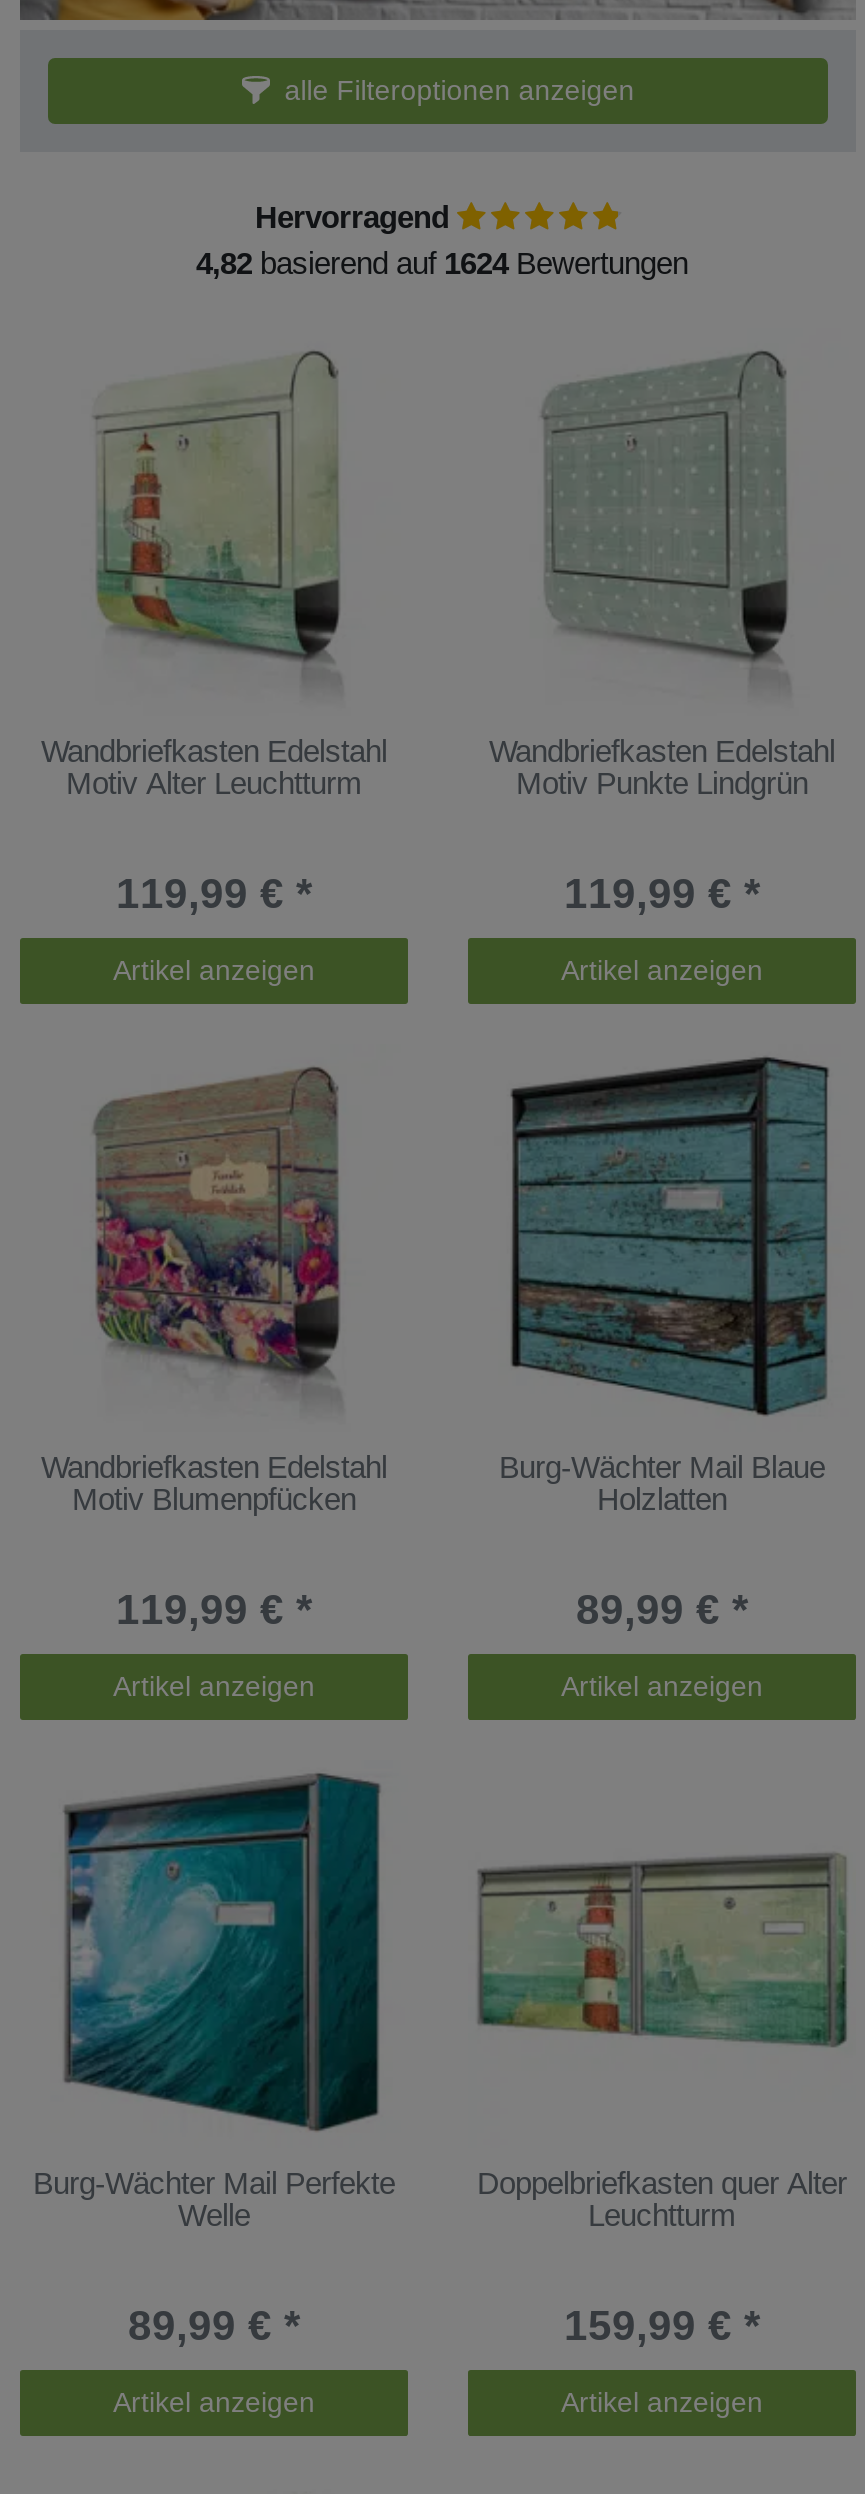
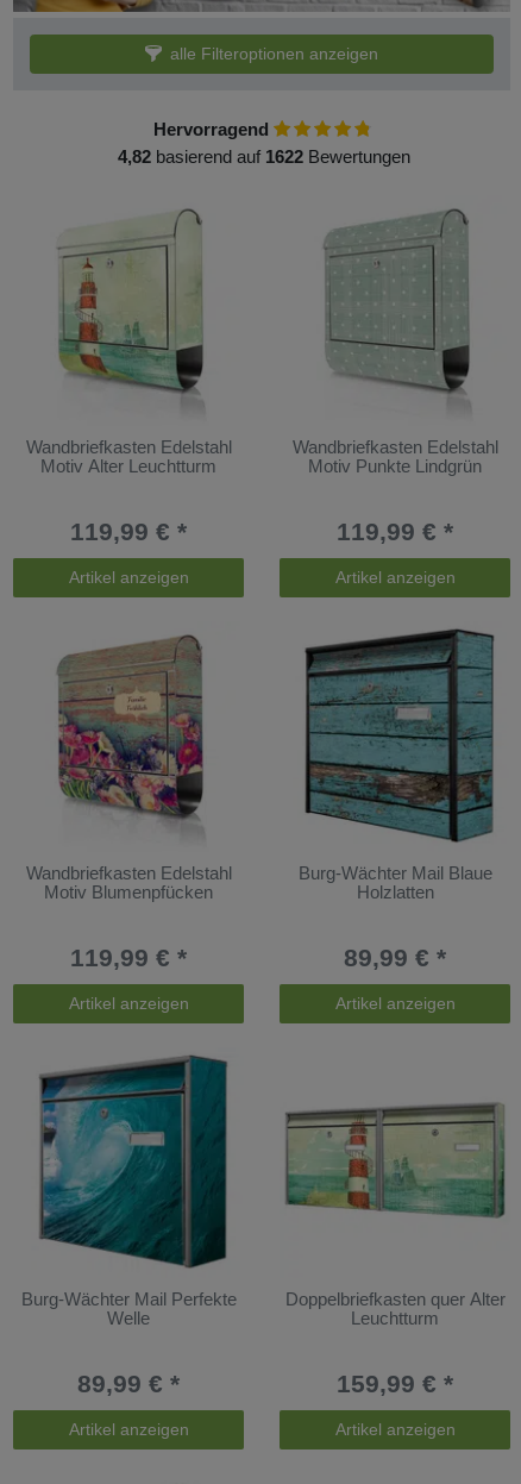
- 4,82 basierend auf 1624 Bewertungen
+ 4,82 basierend auf 1622 Bewertungen
